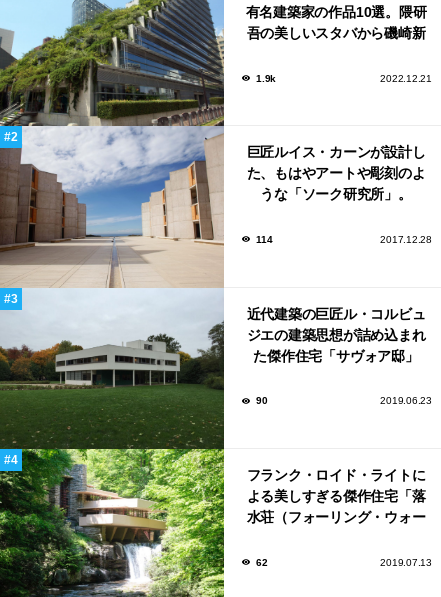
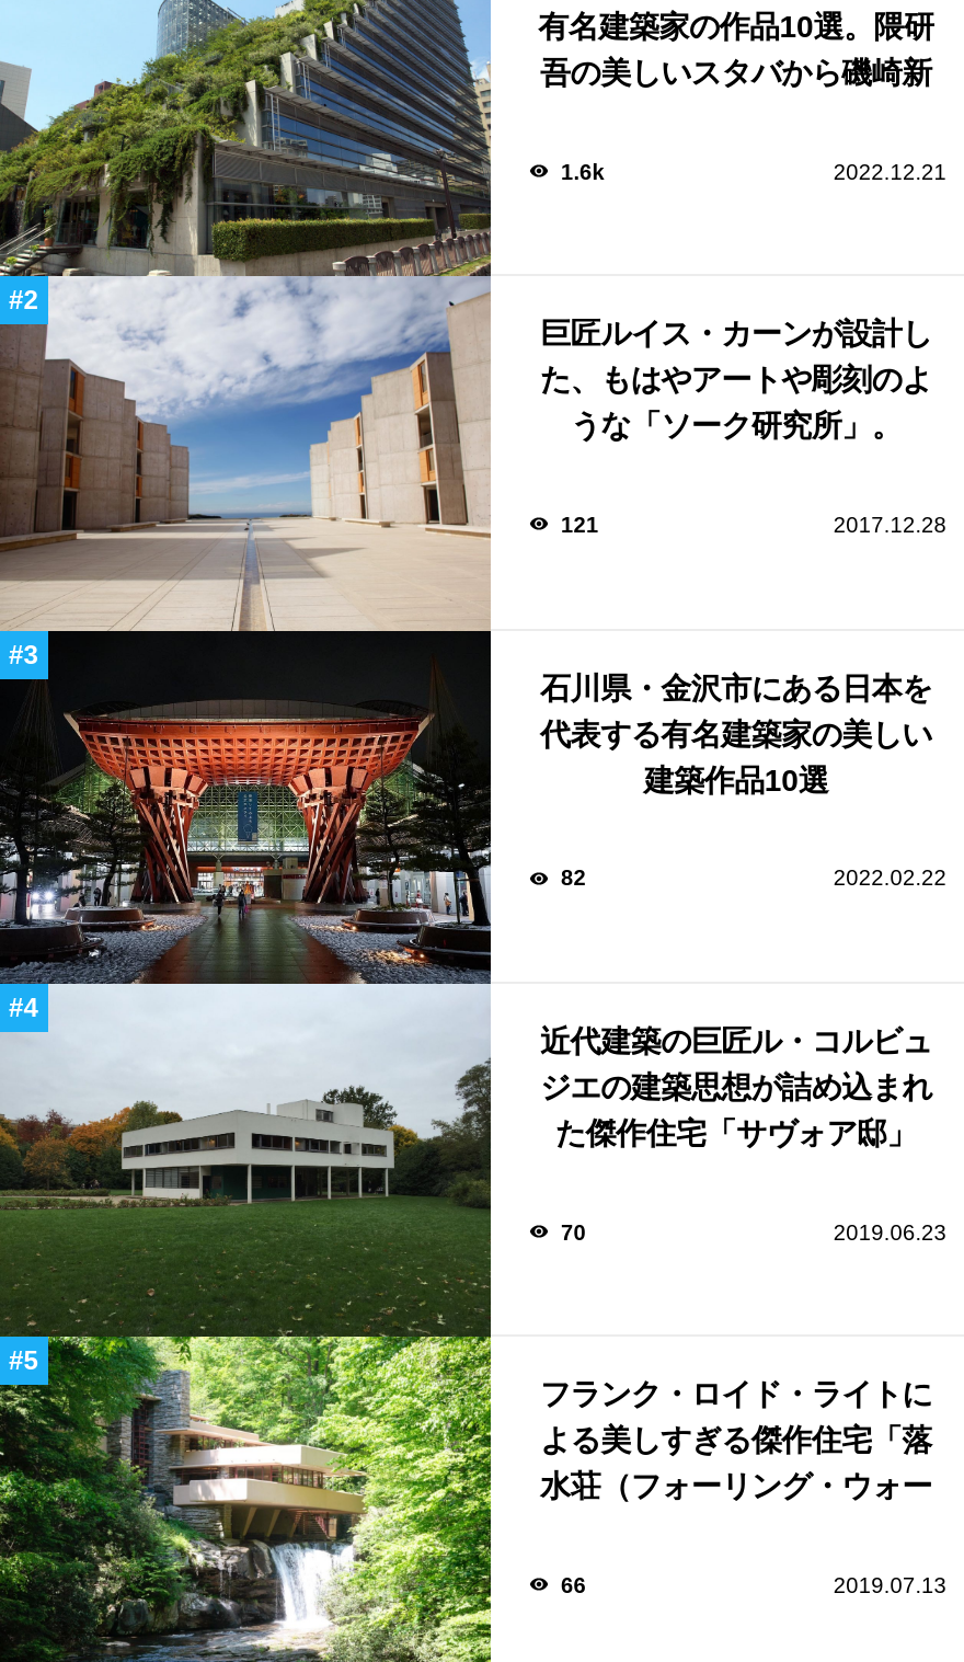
- 1.9k
+ 1.6k

- 114
+ 121

+ [image]
+ 石川県・金沢市にある日本を
+ 代表する有名建築家の美しい
+ 建築作品10選
+ 82
+ 2022.02.22

- 90
+ 70

- 62
+ 66
